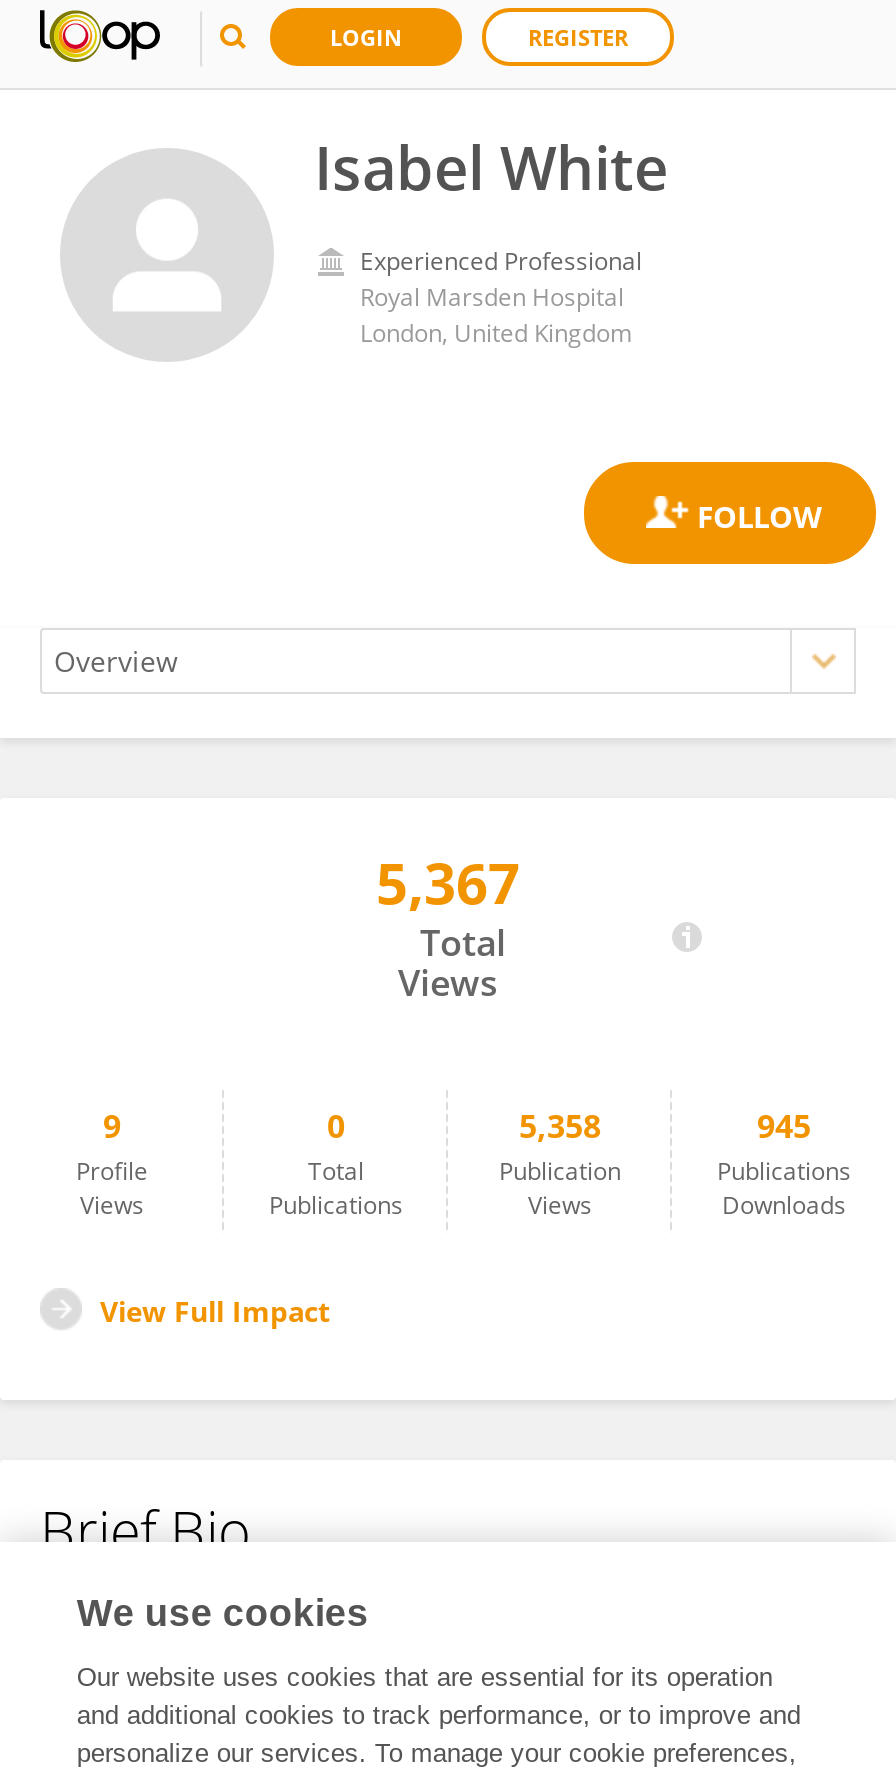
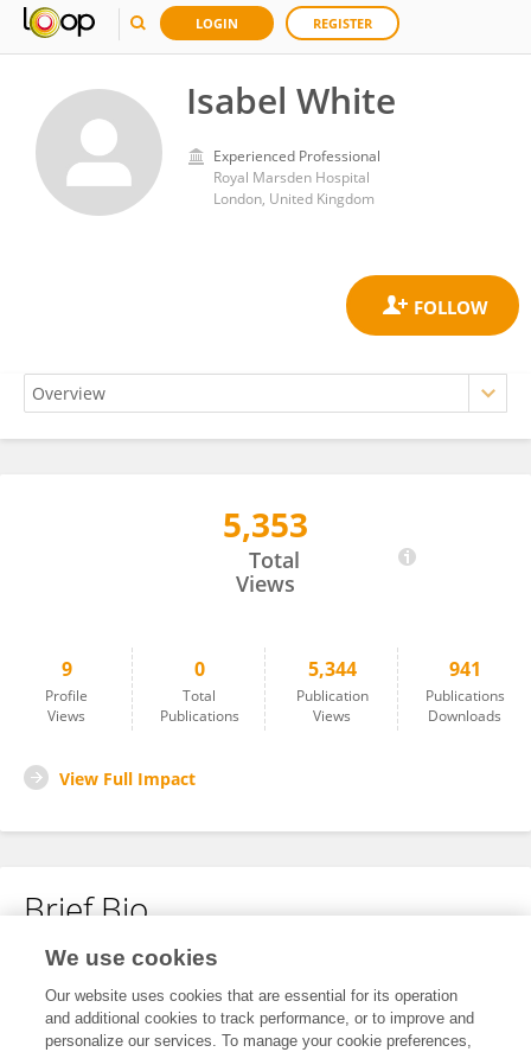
- 5,367
+ 5,353

- 5,358
+ 5,344

- 945
+ 941
